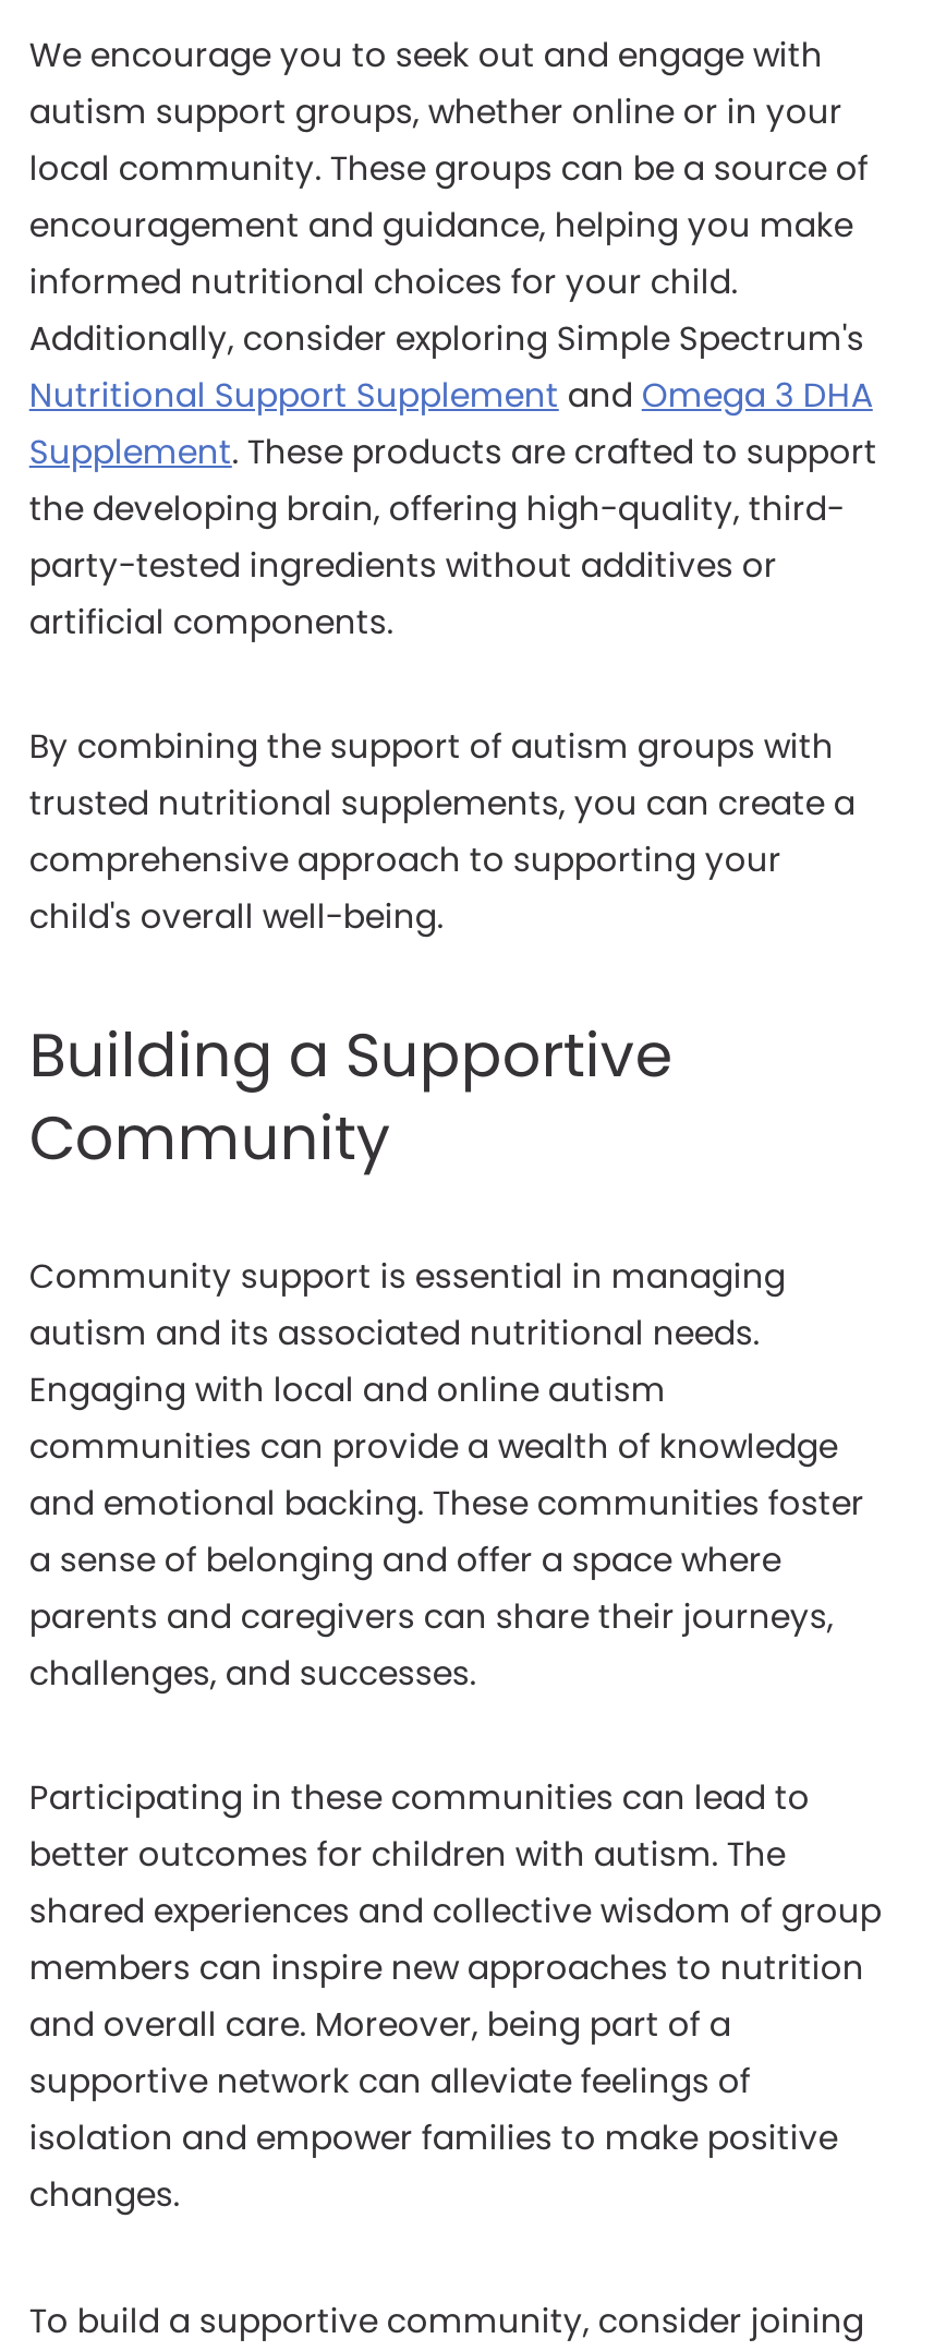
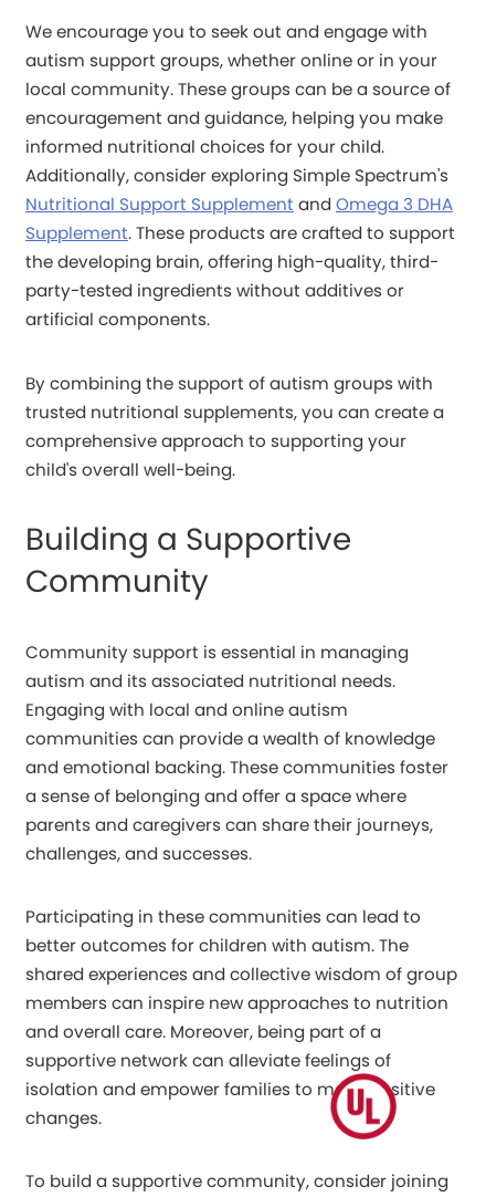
+ [image]
